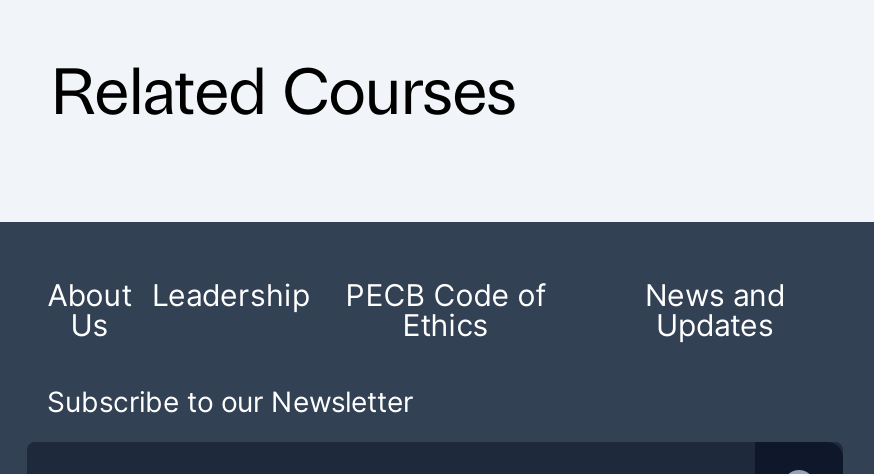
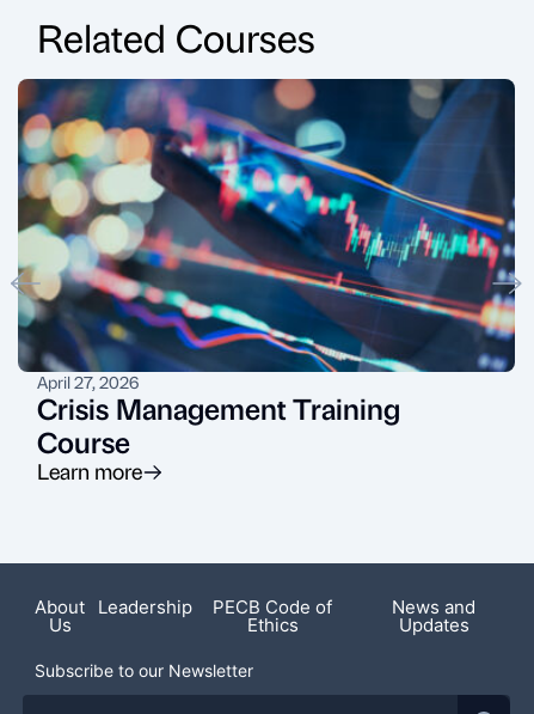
+ [image]
+ April 27, 2026
+ Crisis Management Training
+ Course
+ Learn more
